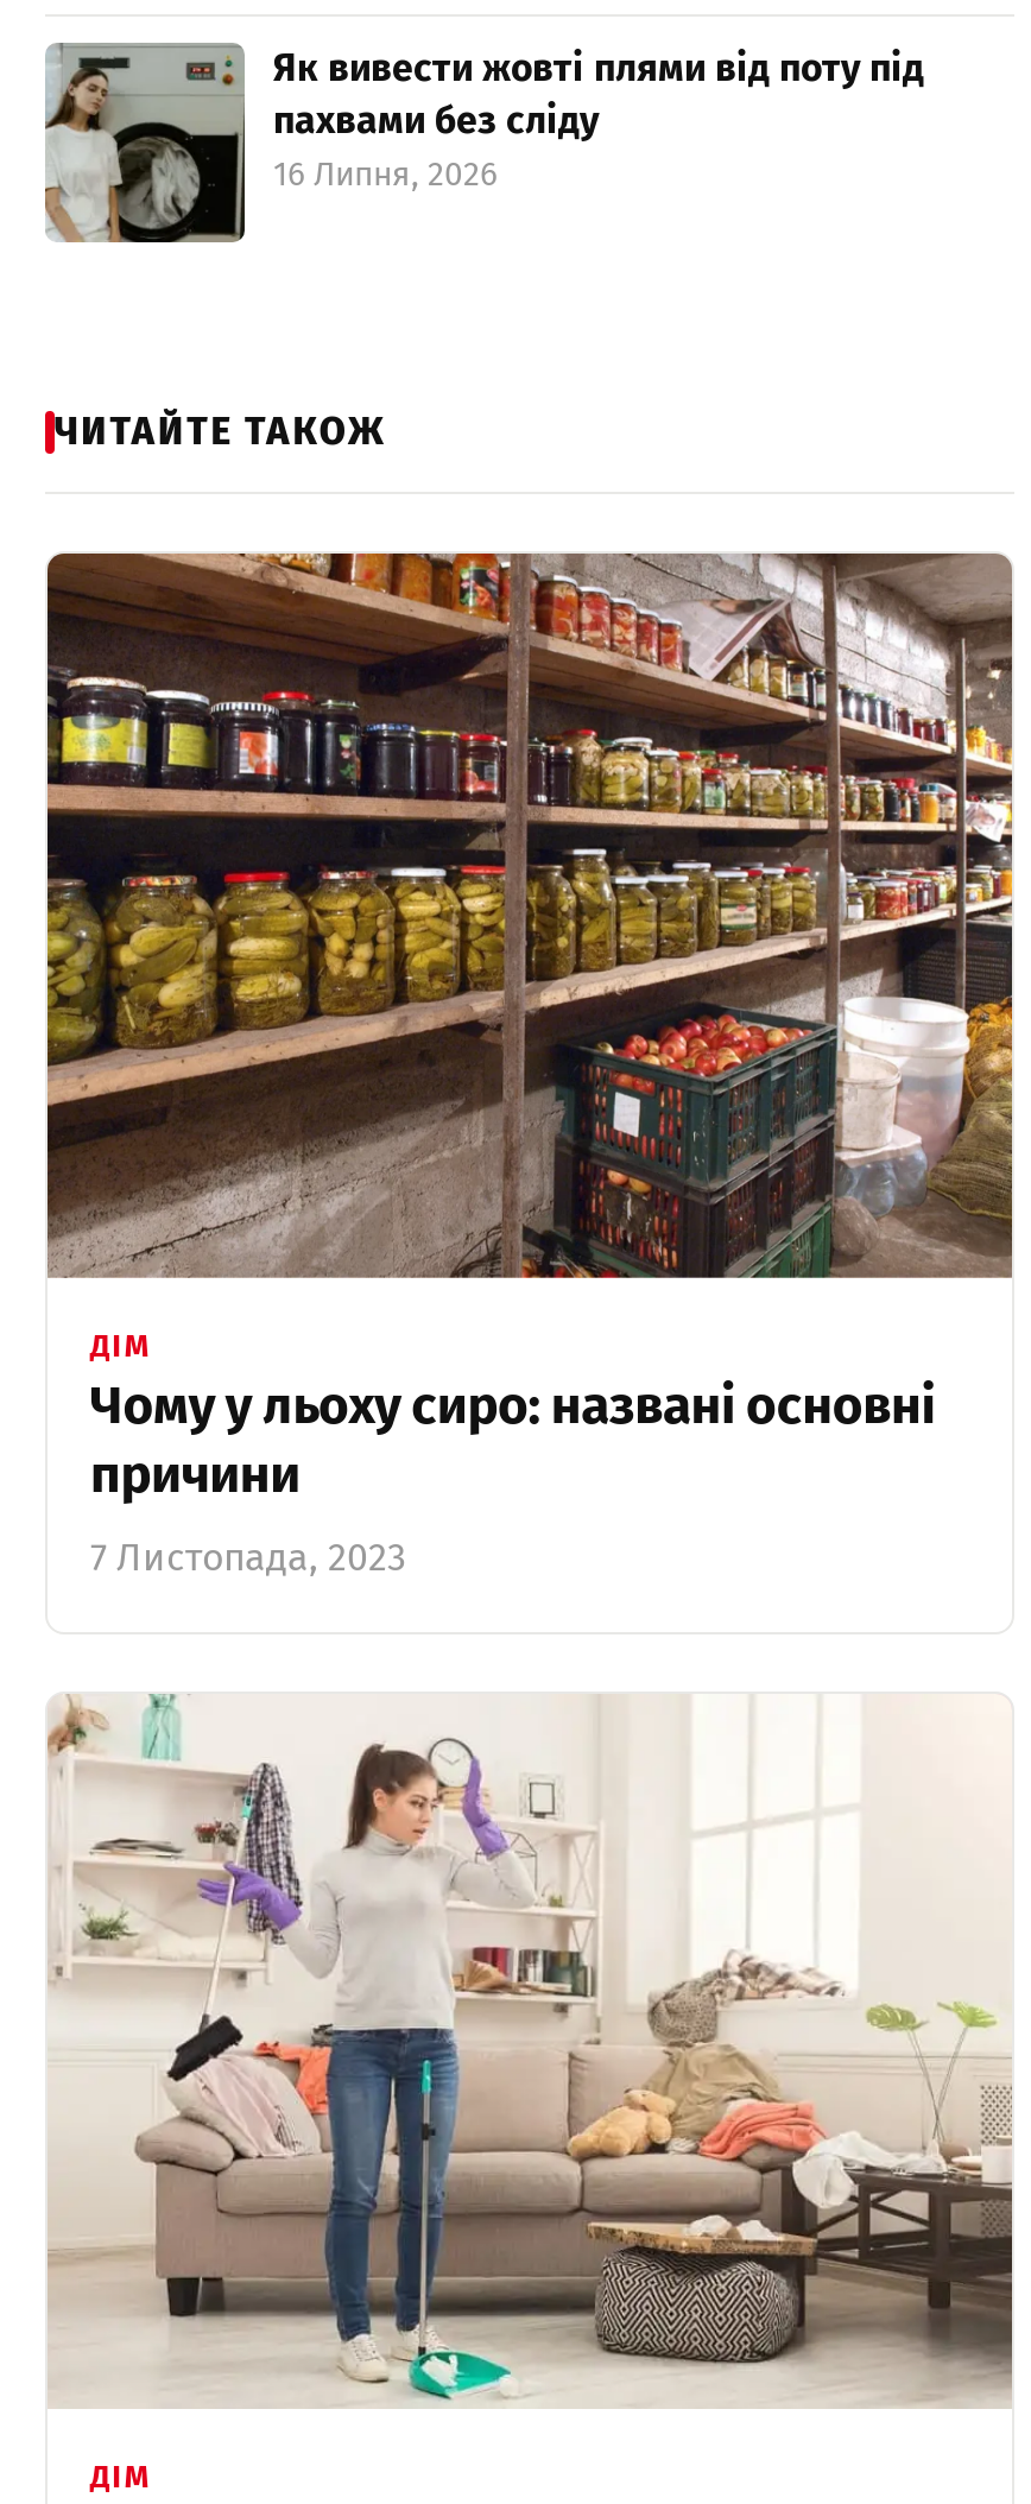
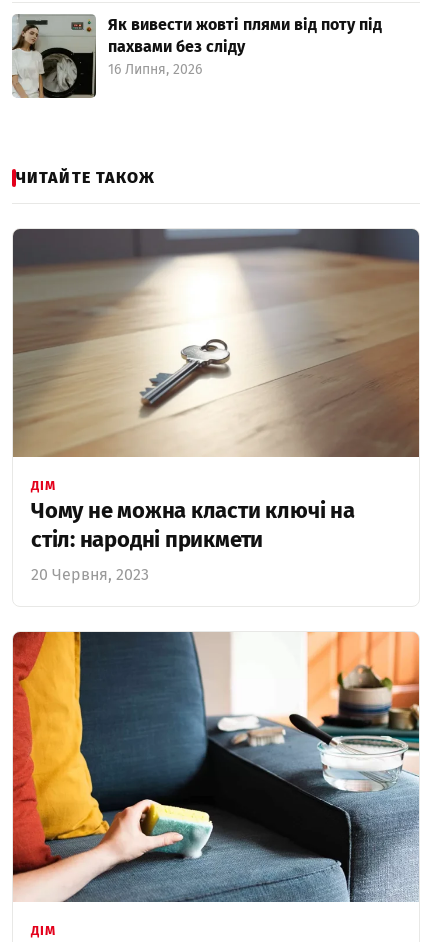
- [image]
- Чому у льоху сиро: названі основні
- причини
- 7 Листопада, 2023
+ [image]
+ Чому не можна класти ключі на
+ стіл: народні прикмети
+ 20 Червня, 2023

- [image]
+ [image]
